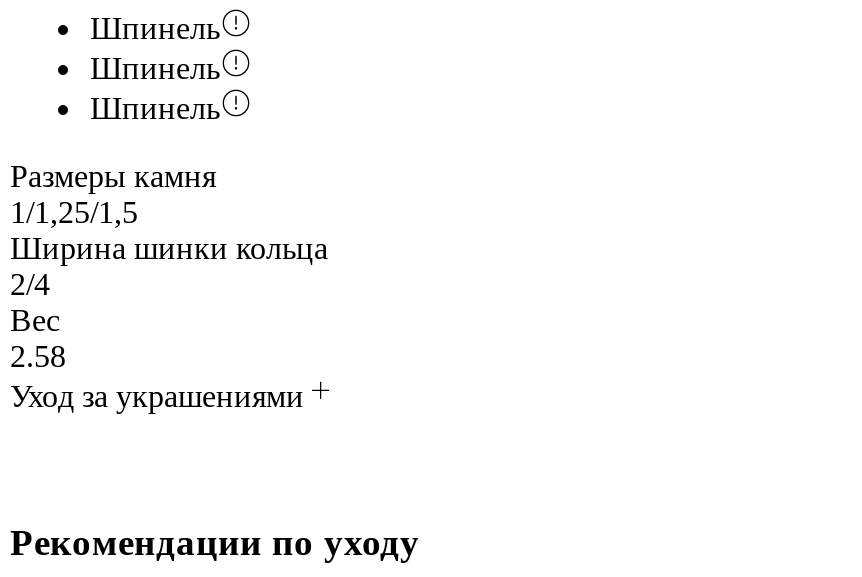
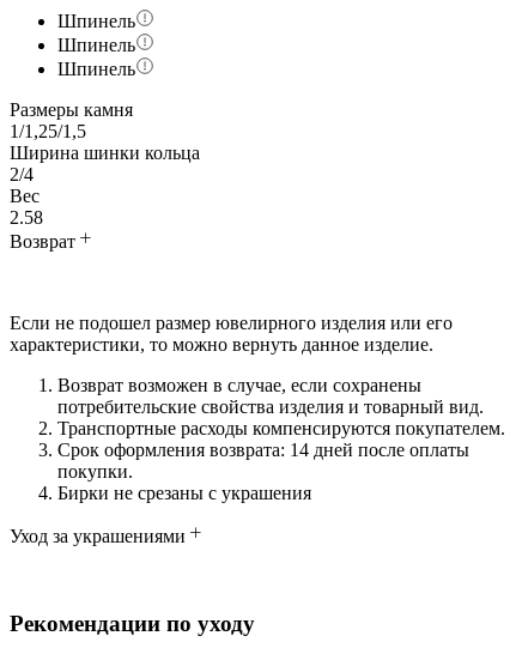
+ Возврат

+ Если не подошел размер ювелирного изделия или его
+ характеристики, то можно вернуть данное изделие.
+ Возврат возможен в случае, если сохранены
+ потребительские свойства изделия и товарный вид.
+ Транспортные расходы компенсируются покупателем.
+ Срок оформления возврата: 14 дней после оплаты
+ покупки.
+ Бирки не срезаны с украшения
